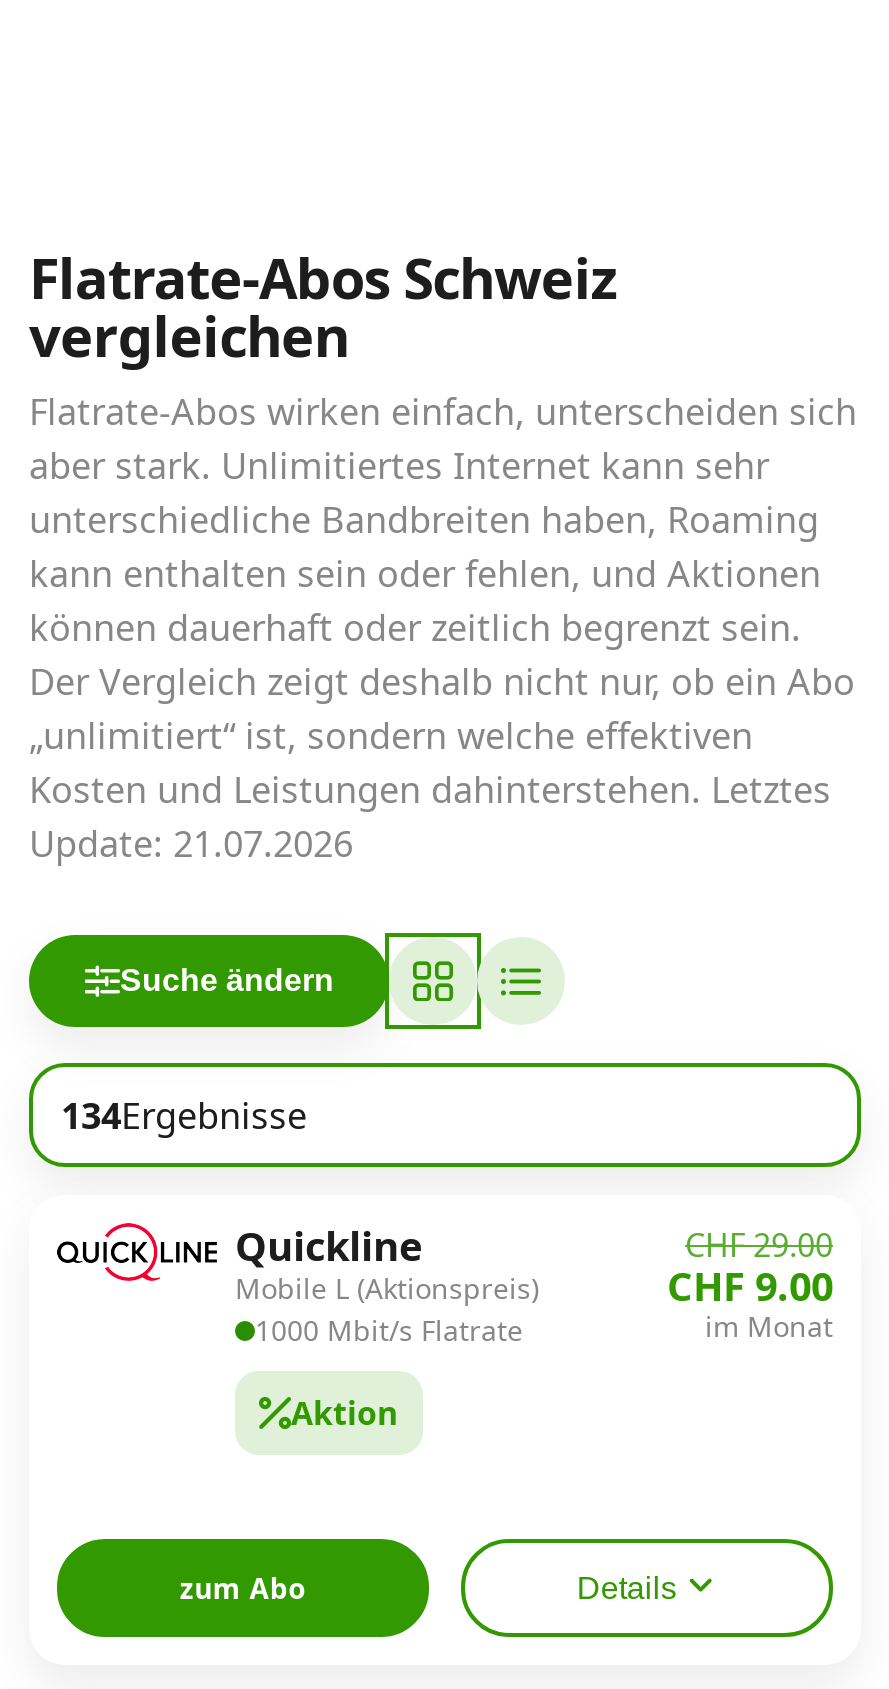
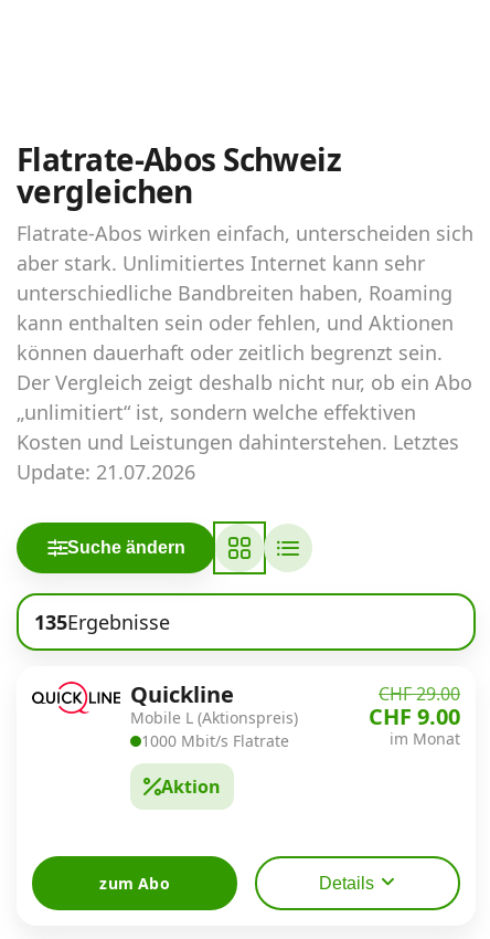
- 134Ergebnisse
+ 135Ergebnisse
